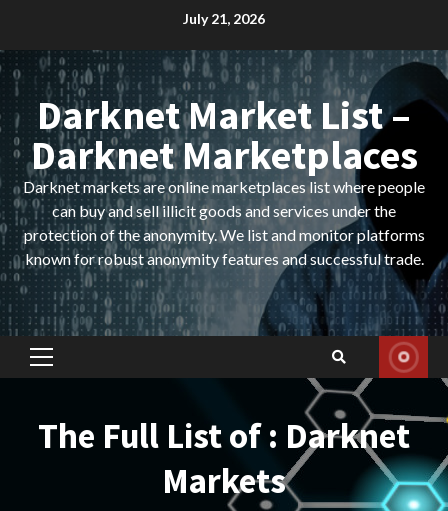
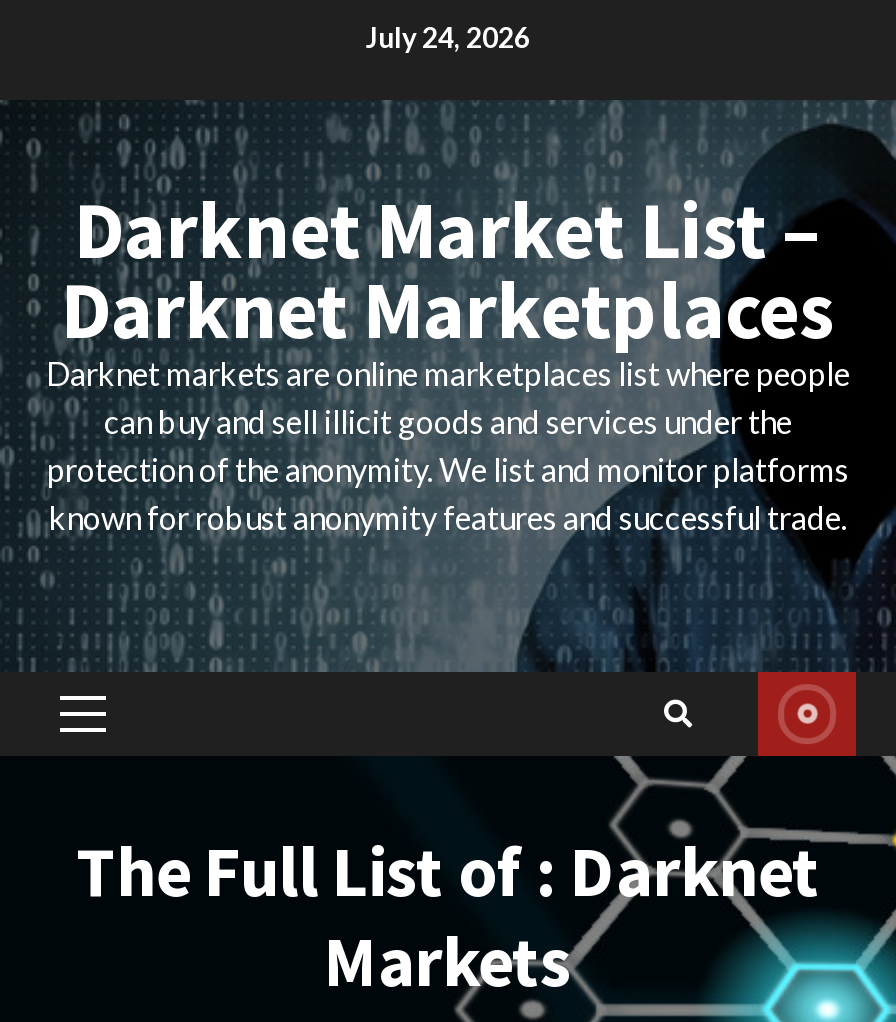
- July 21, 2026
+ July 24, 2026
